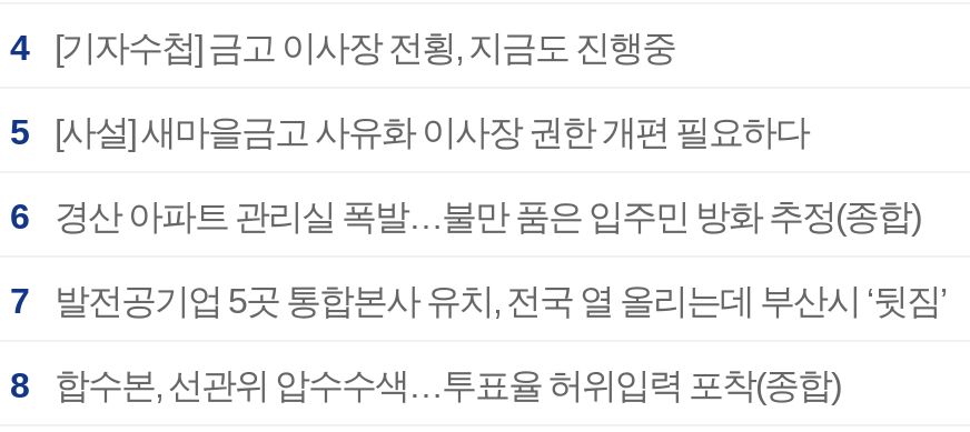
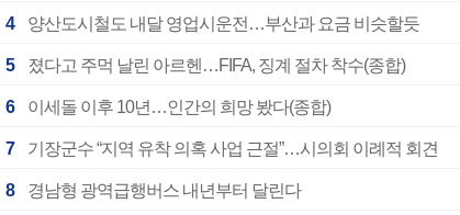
- [기자수첩] 금고 이사장 전횡, 지금도 진행중
+ 양산도시철도 내달 영업시운전…부산과 요금 비슷할듯

- [사설] 새마을금고 사유화 이사장 권한 개편 필요하다
+ 졌다고 주먹 날린 아르헨…FIFA, 징계 절차 착수(종합)

- 경산 아파트 관리실 폭발…불만 품은 입주민 방화 추정(종합)
+ 이세돌 이후 10년…인간의 희망 봤다(종합)

- 발전공기업 5곳 통합본사 유치, 전국 열 올리는데 부산시 ‘뒷짐’
+ 기장군수 “지역 유착 의혹 사업 근절”…시의회 이례적 회견

- 합수본, 선관위 압수수색…투표율 허위입력 포착(종합)
+ 경남형 광역급행버스 내년부터 달린다
